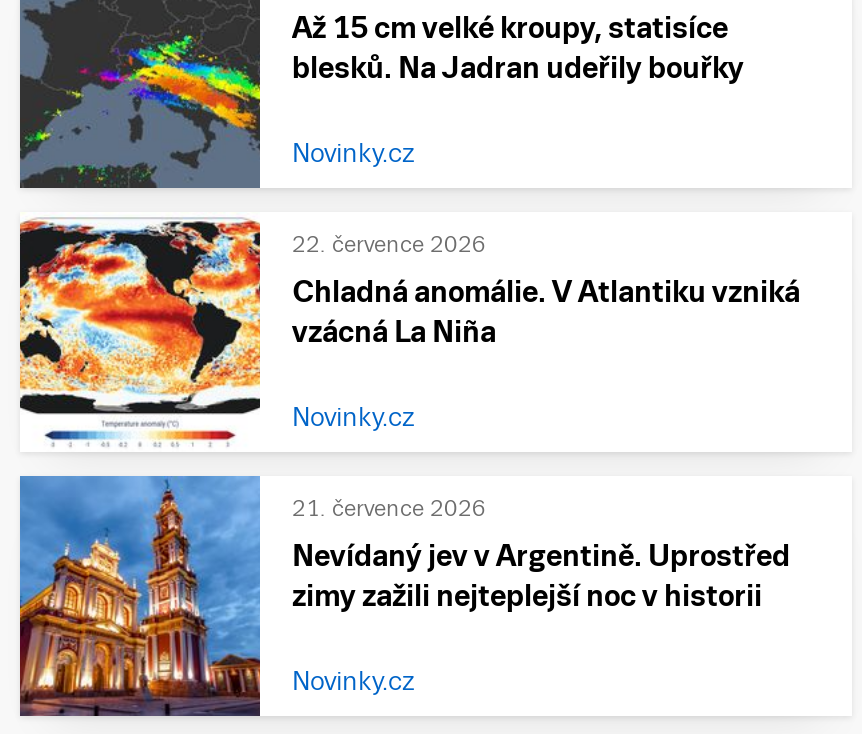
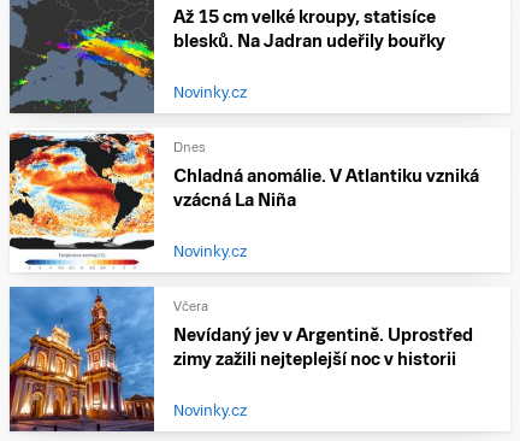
- 22. července 2026
+ Dnes

- 21. července 2026
+ Včera
